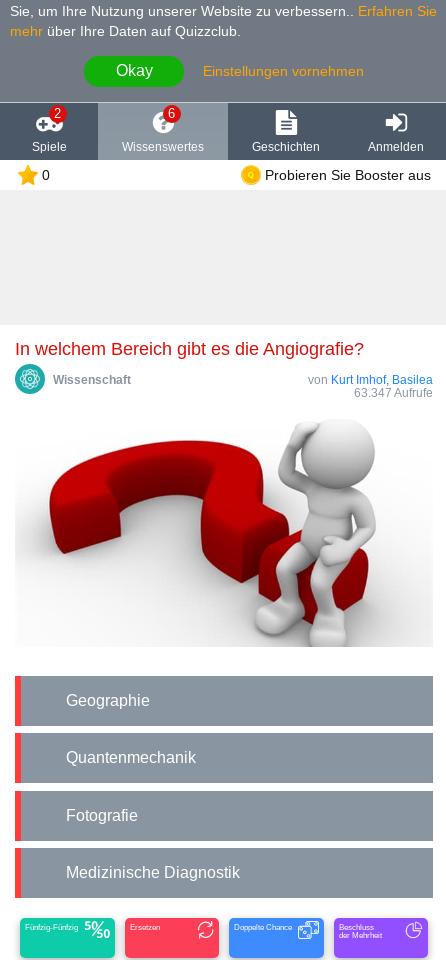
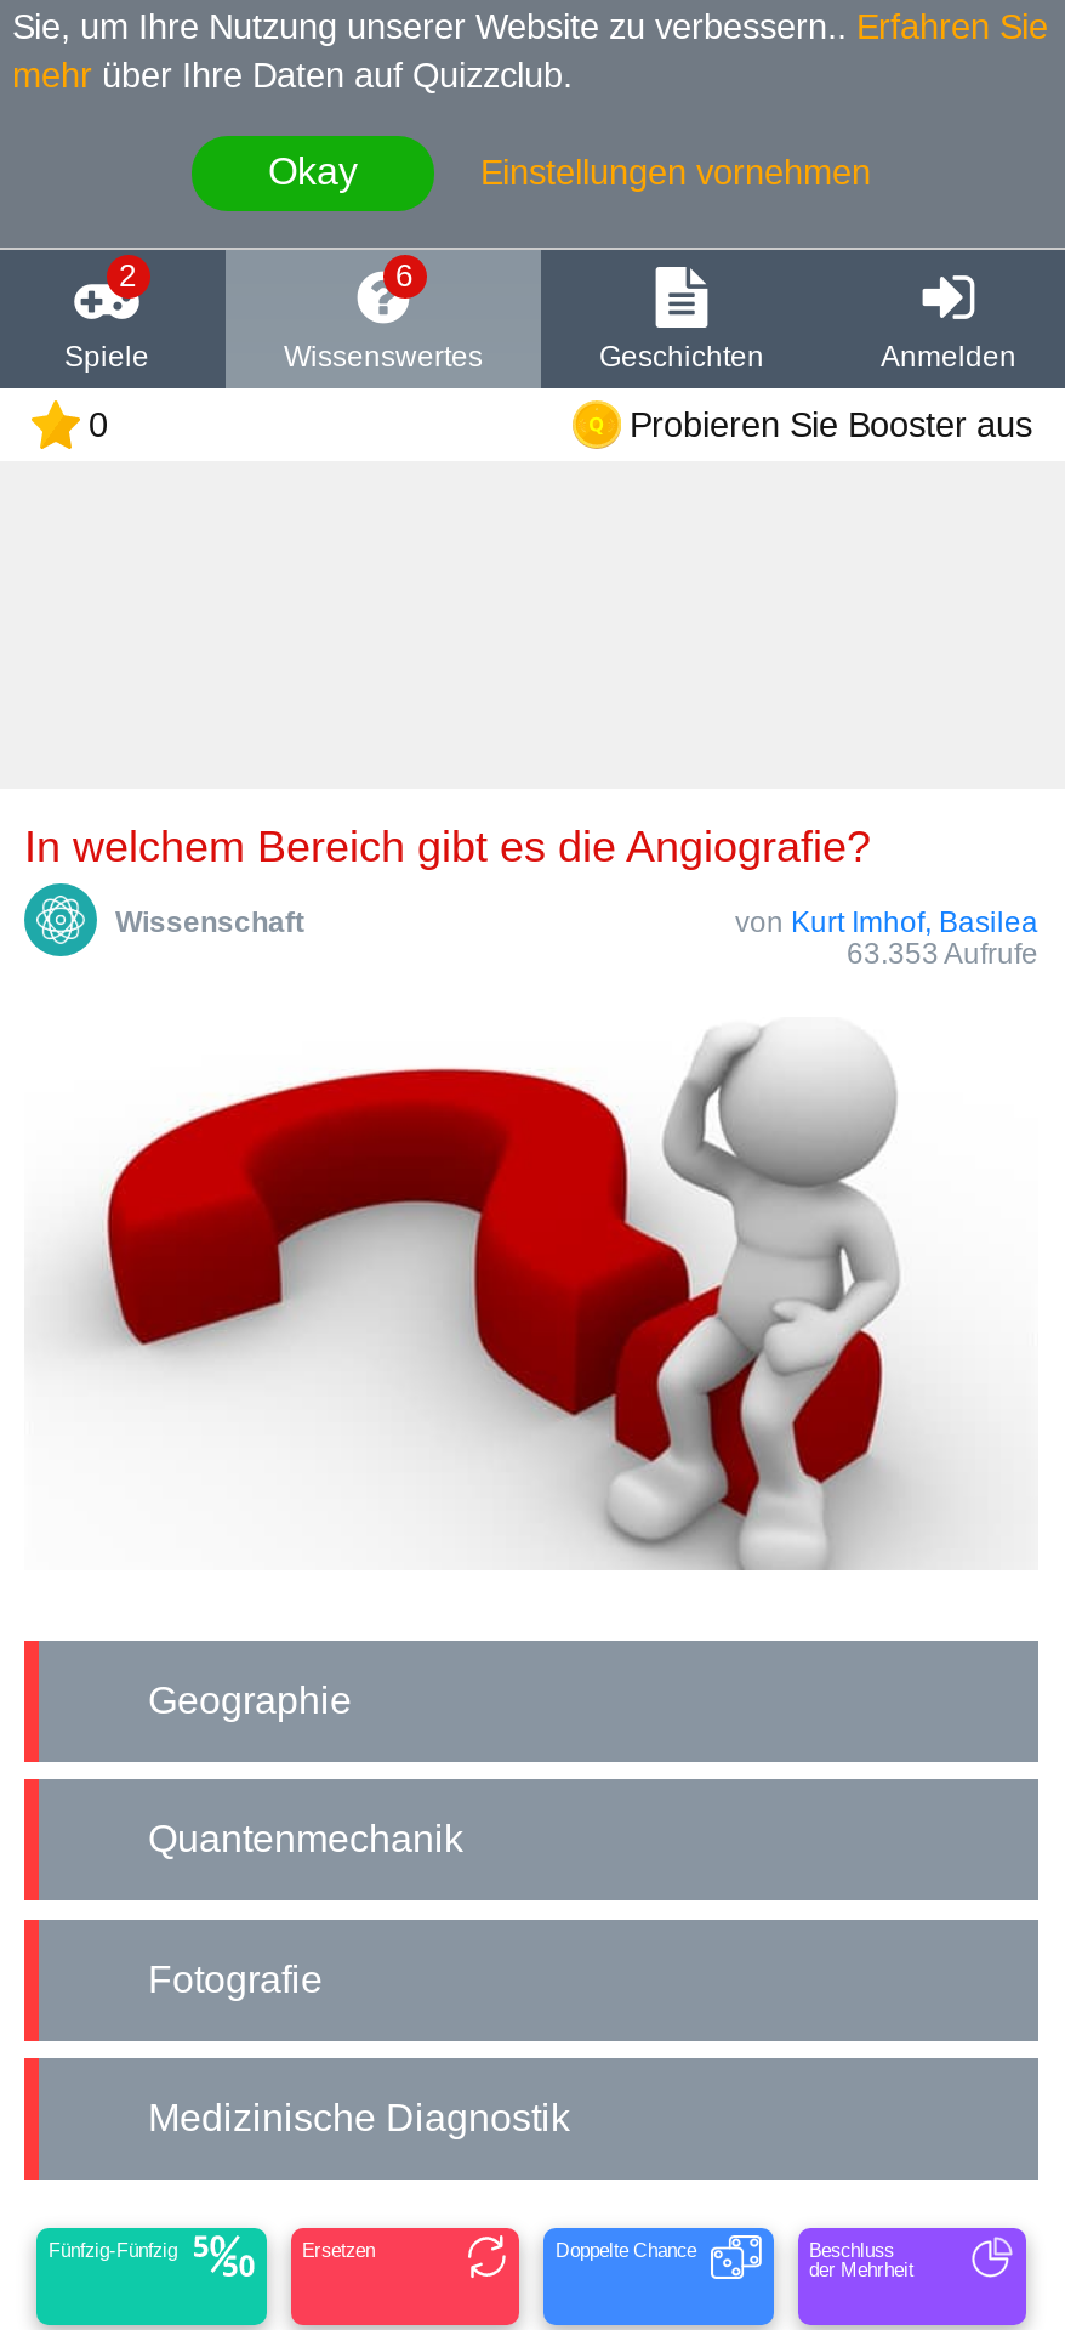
- 63.347 Aufrufe
+ 63.353 Aufrufe
